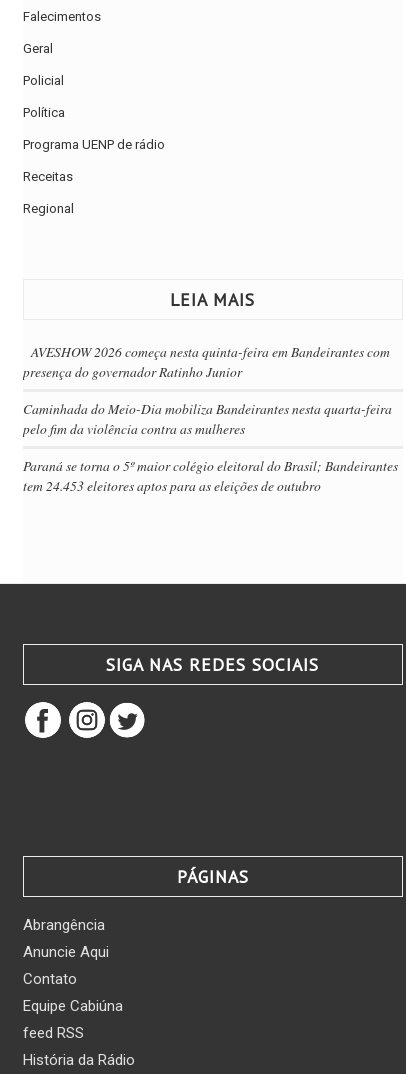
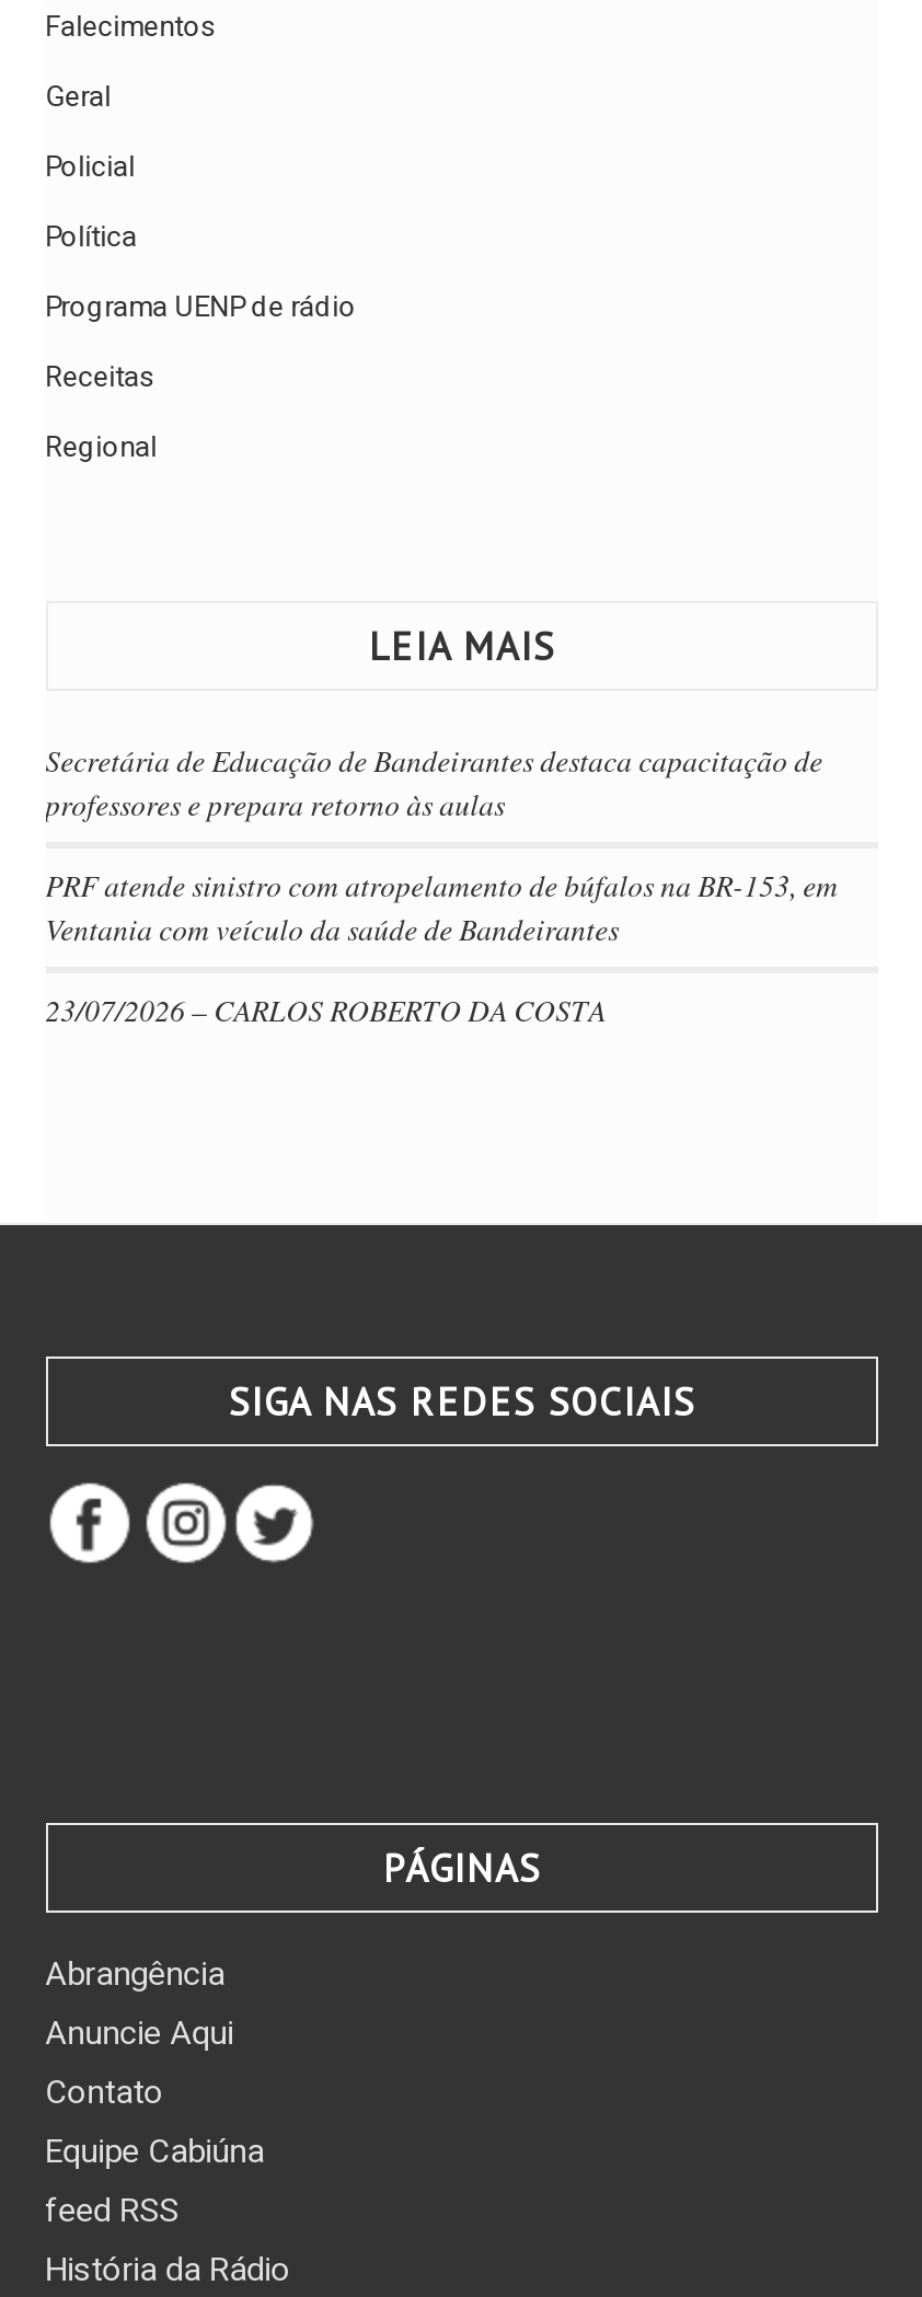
- AVESHOW 2026 começa nesta quinta-feira em Bandeirantes com
- presença do governador Ratinho Junior
+ Secretária de Educação de Bandeirantes destaca capacitação de
+ professores e prepara retorno às aulas

- Caminhada do Meio-Dia mobiliza Bandeirantes nesta quarta-feira
- pelo fim da violência contra as mulheres
+ PRF atende sinistro com atropelamento de búfalos na BR-153, em
+ Ventania com veículo da saúde de Bandeirantes

- Paraná se torna o 5º maior colégio eleitoral do Brasil; Bandeirantes
- tem 24.453 eleitores aptos para as eleições de outubro
+ 23/07/2026 – CARLOS ROBERTO DA COSTA
